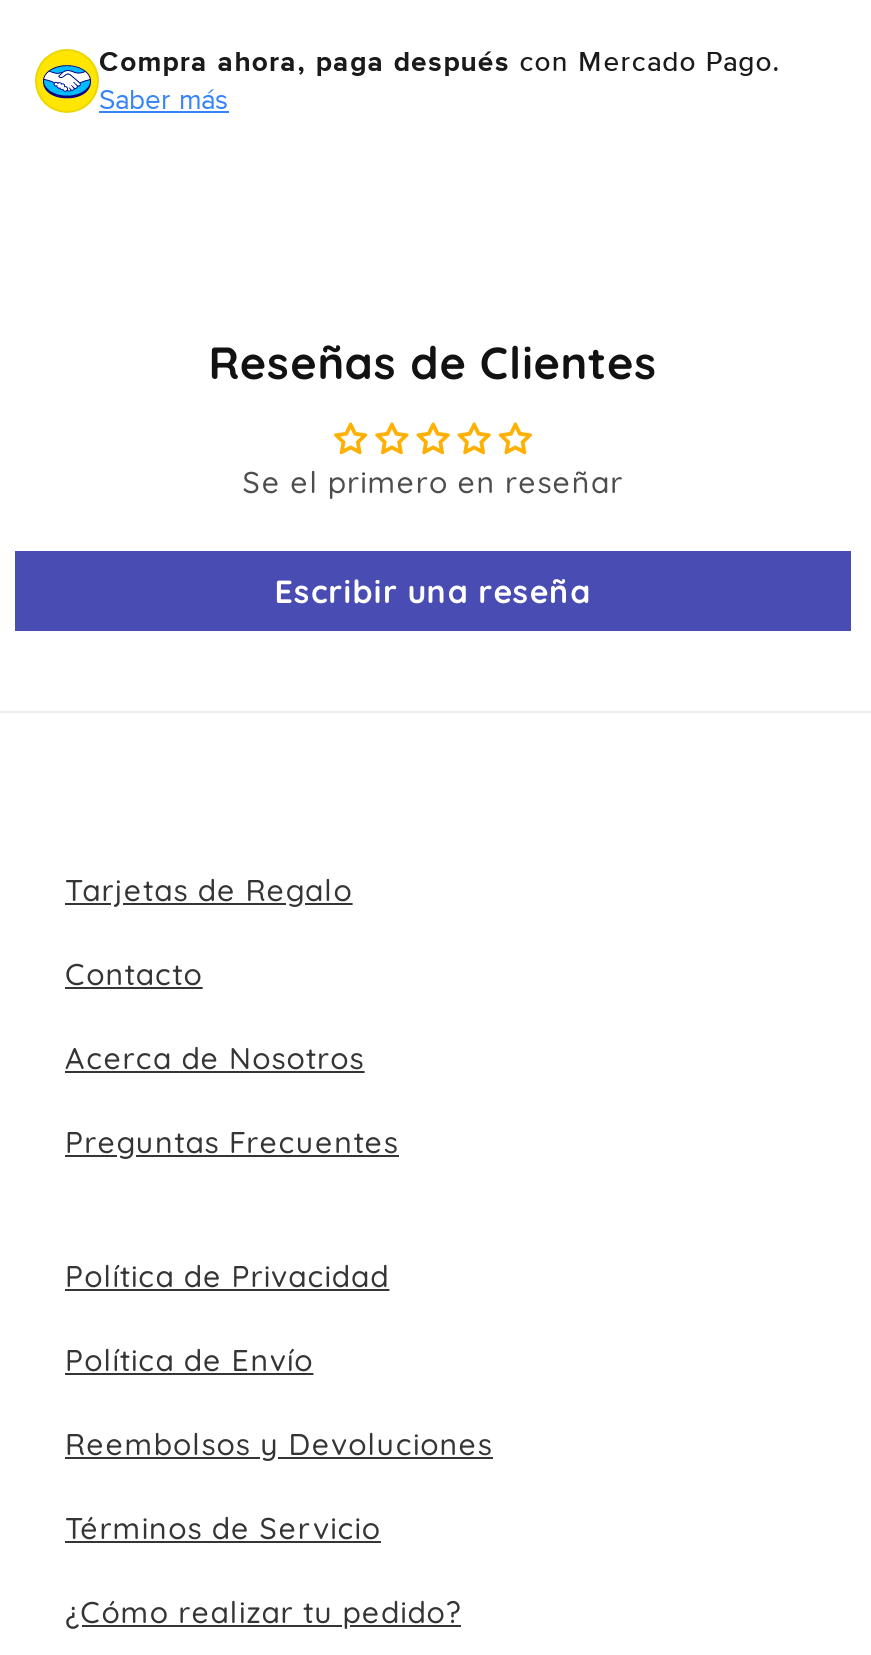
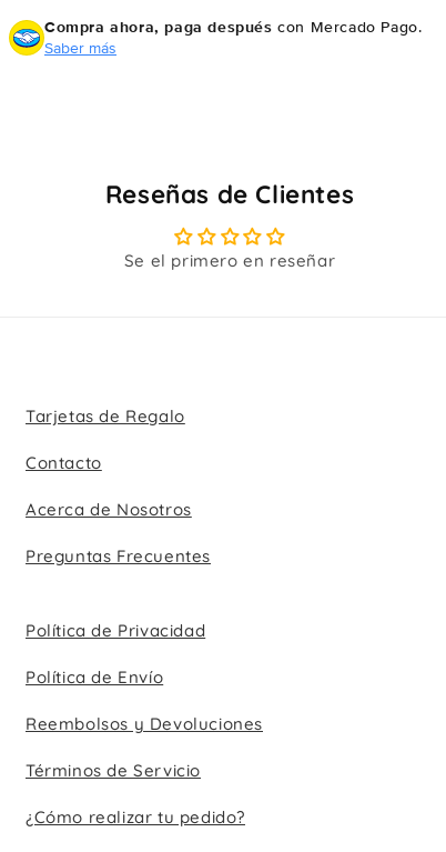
- Escribir una reseña
